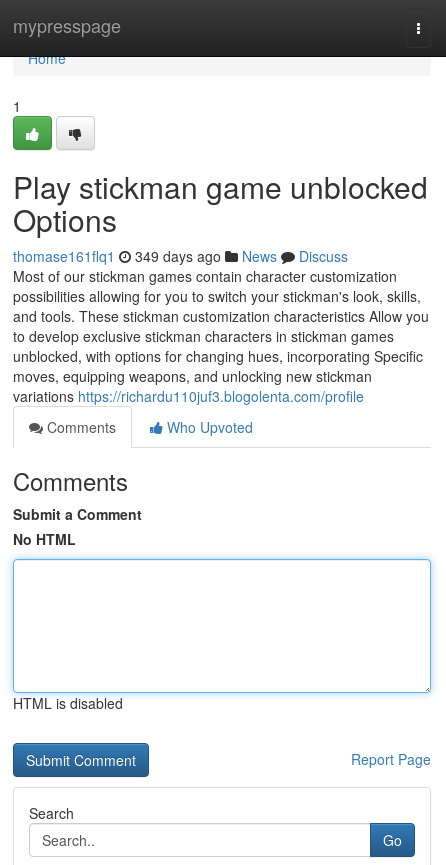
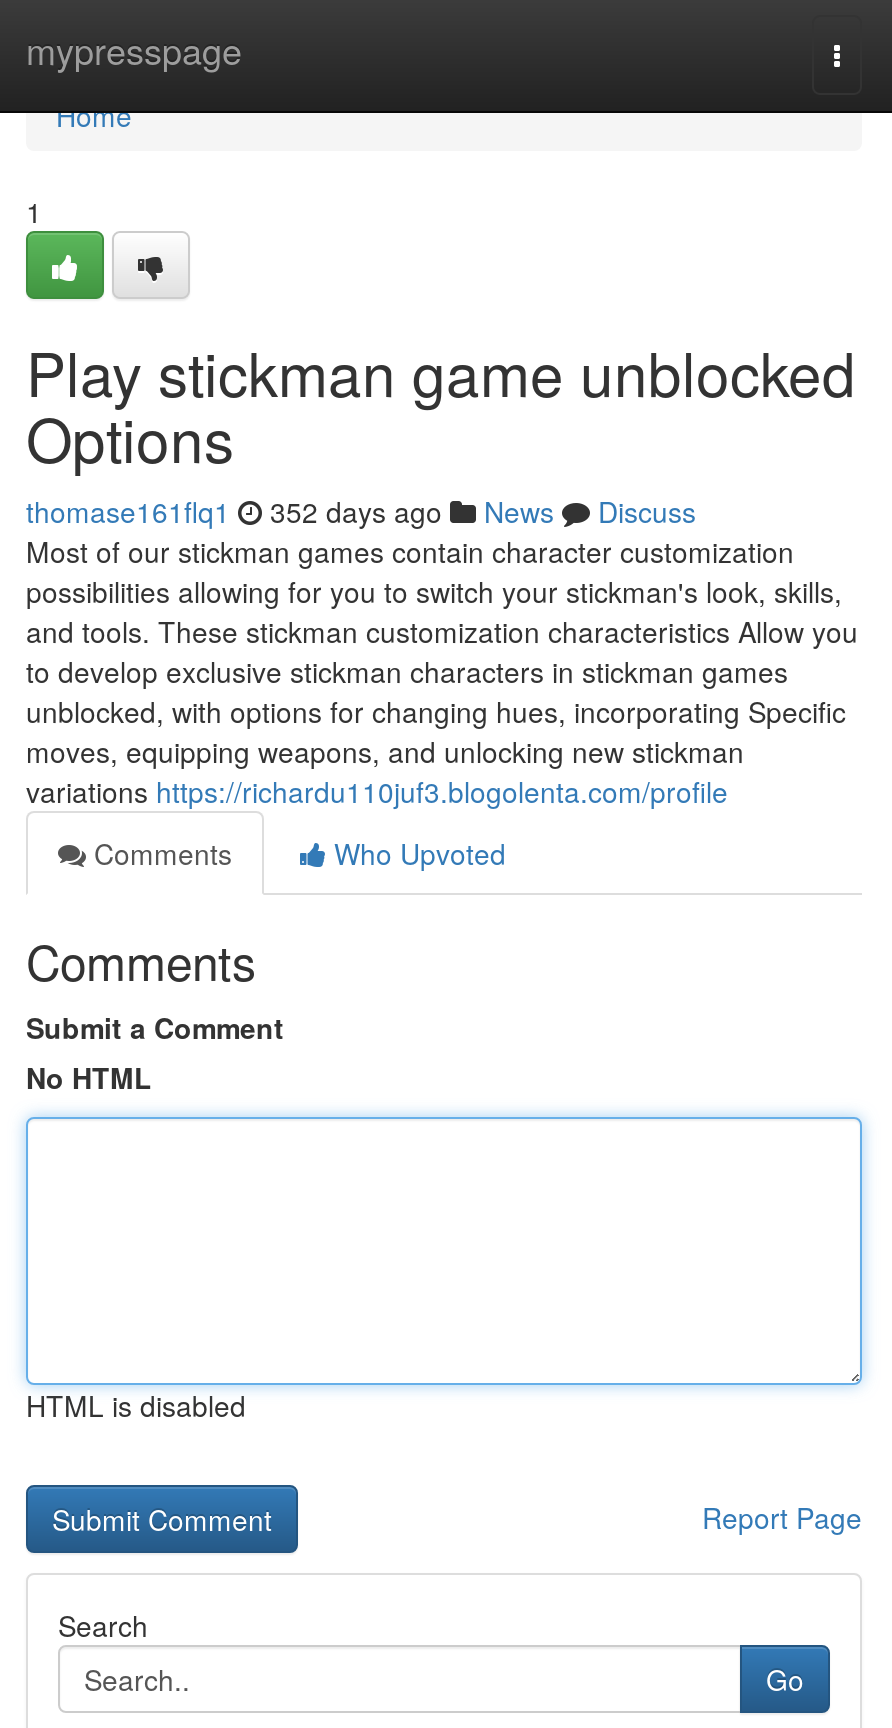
- thomase161flq1 349 days ago News Discuss
+ thomase161flq1 352 days ago News Discuss
